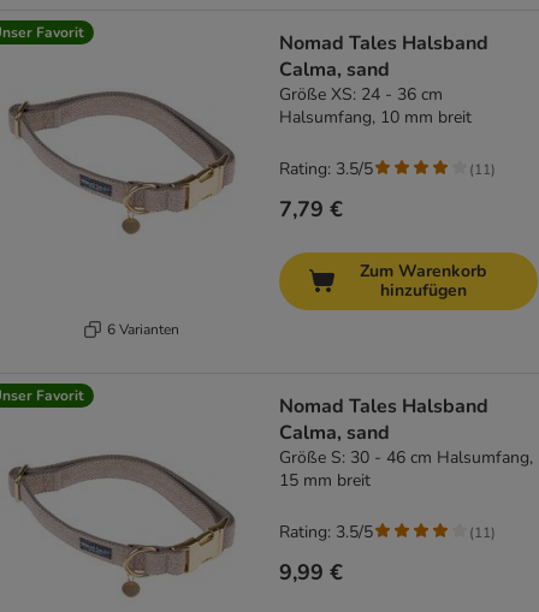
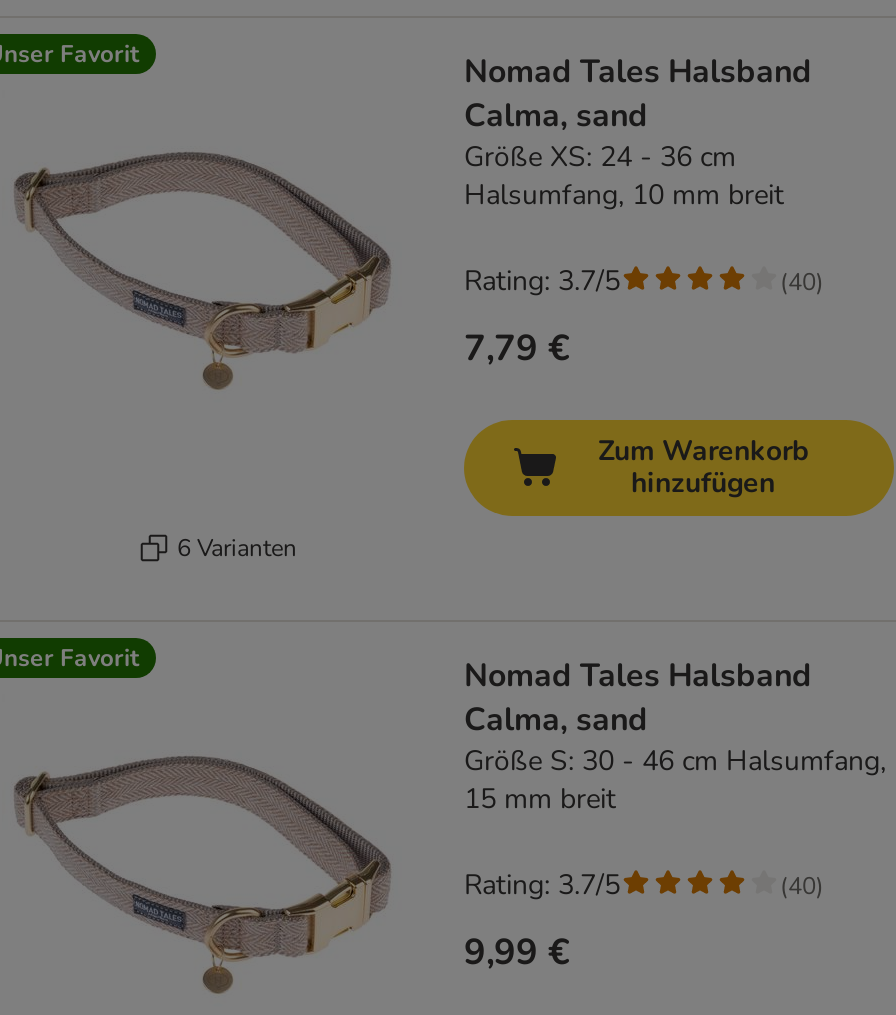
- Rating: 3.5/5
+ Rating: 3.7/5

- (11)
+ (40)

- Rating: 3.5/5
+ Rating: 3.7/5

- (11)
+ (40)
